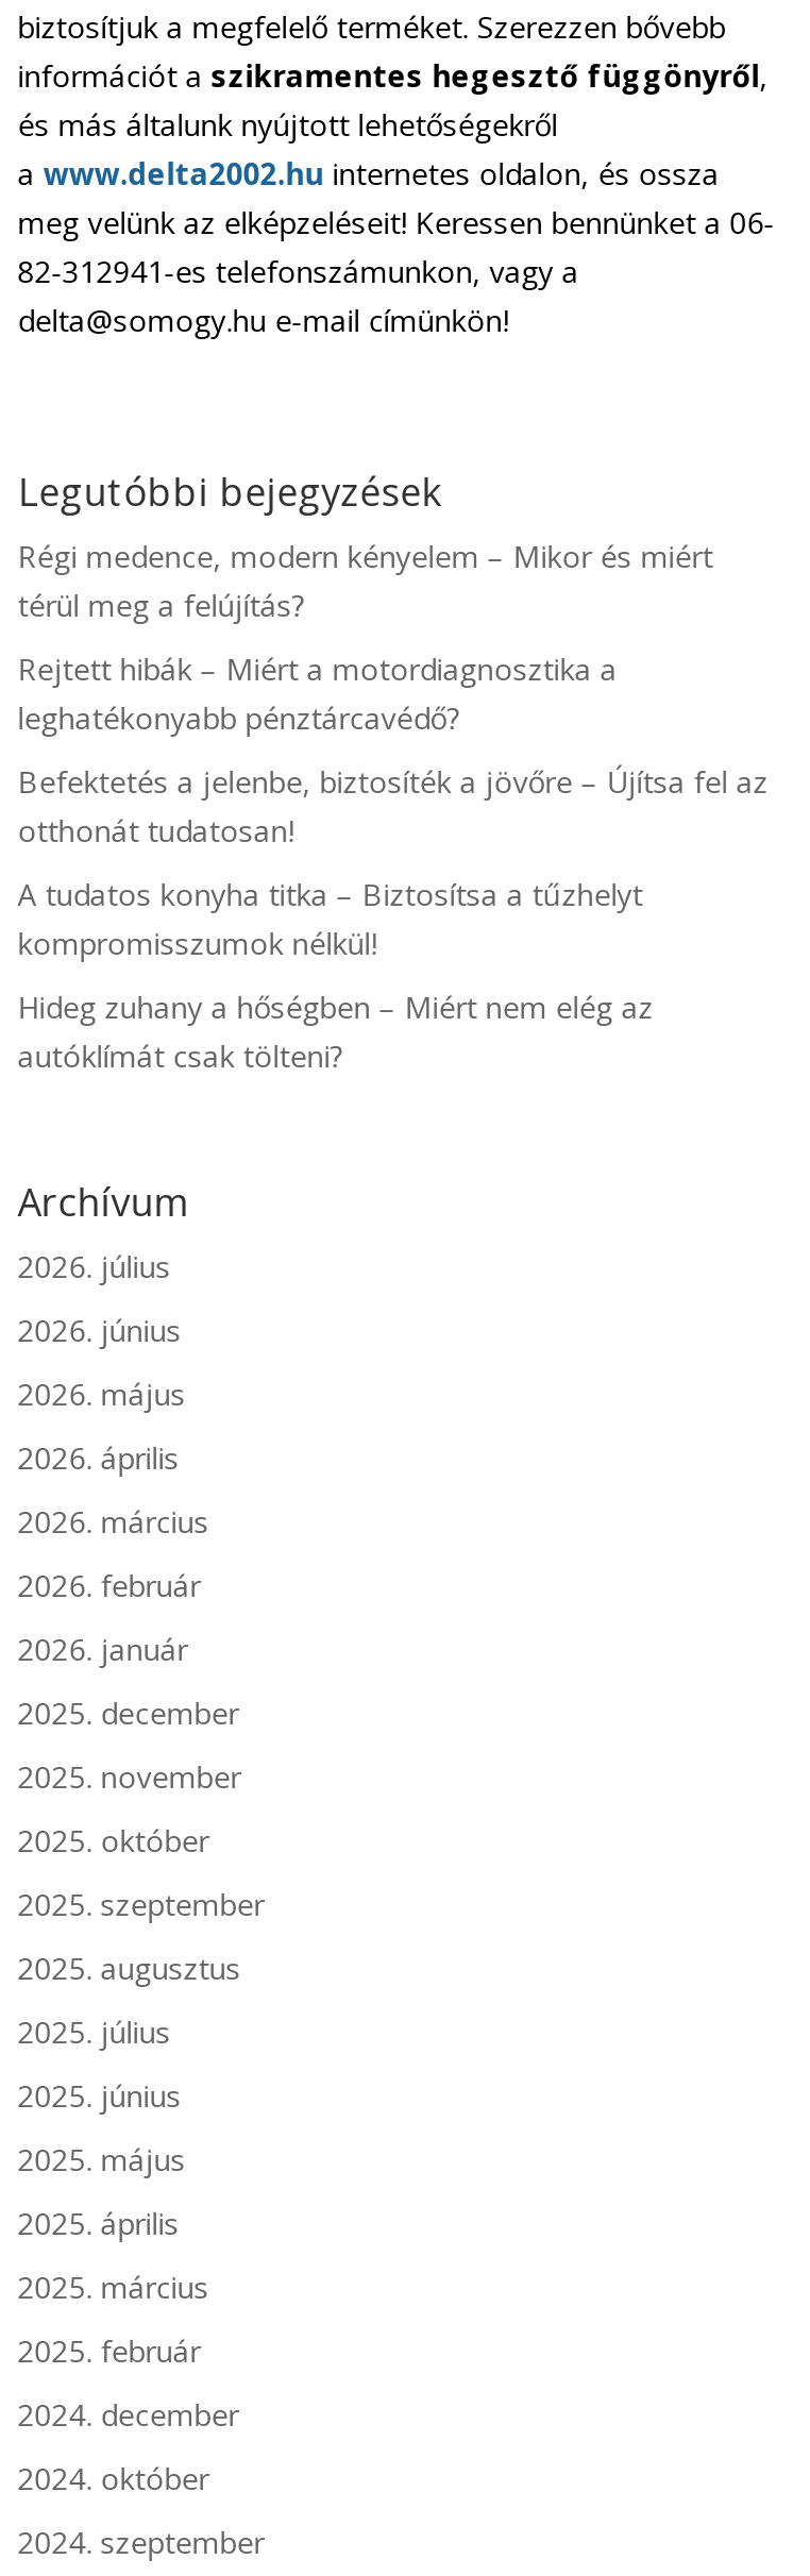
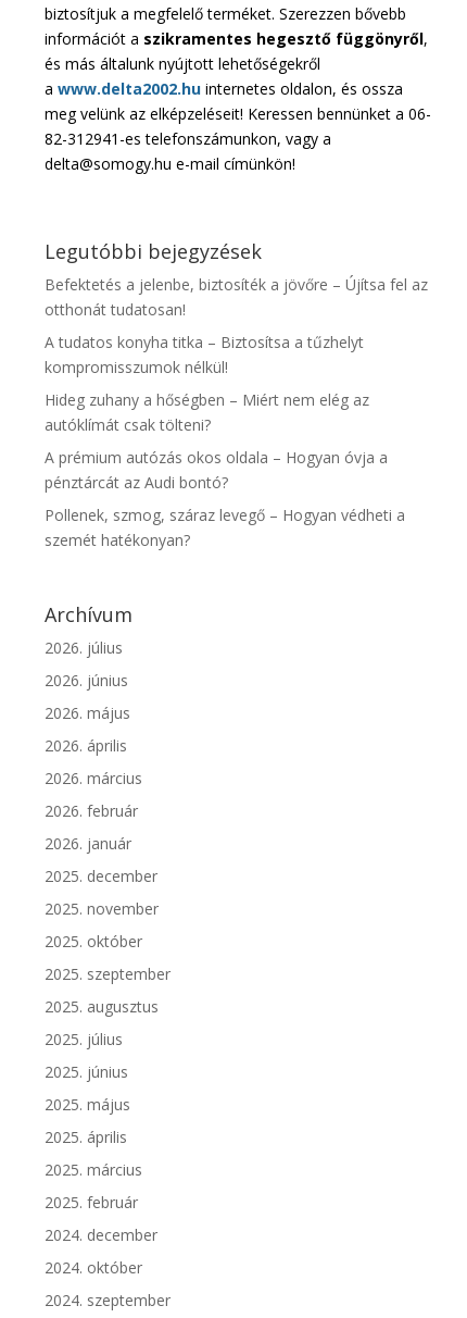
- Régi medence, modern kényelem – Mikor és miért
- térül meg a felújítás?
- Rejtett hibák – Miért a motordiagnosztika a
- leghatékonyabb pénztárcavédő?

moved up: Befektetés a jelenbe, biztosíték a jövőre – Újítsa fel az | otthonát tudatosan! | A tudatos konyha titka – Biztosítsa a tűzhelyt | kompromisszumok nélkül! | Hideg zuhany a hőségben – Miért nem elég az | autóklímát csak tölteni?

+ A prémium autózás okos oldala – Hogyan óvja a
+ pénztárcát az Audi bontó?
+ Pollenek, szmog, száraz levegő – Hogyan védheti a
+ szemét hatékonyan?
